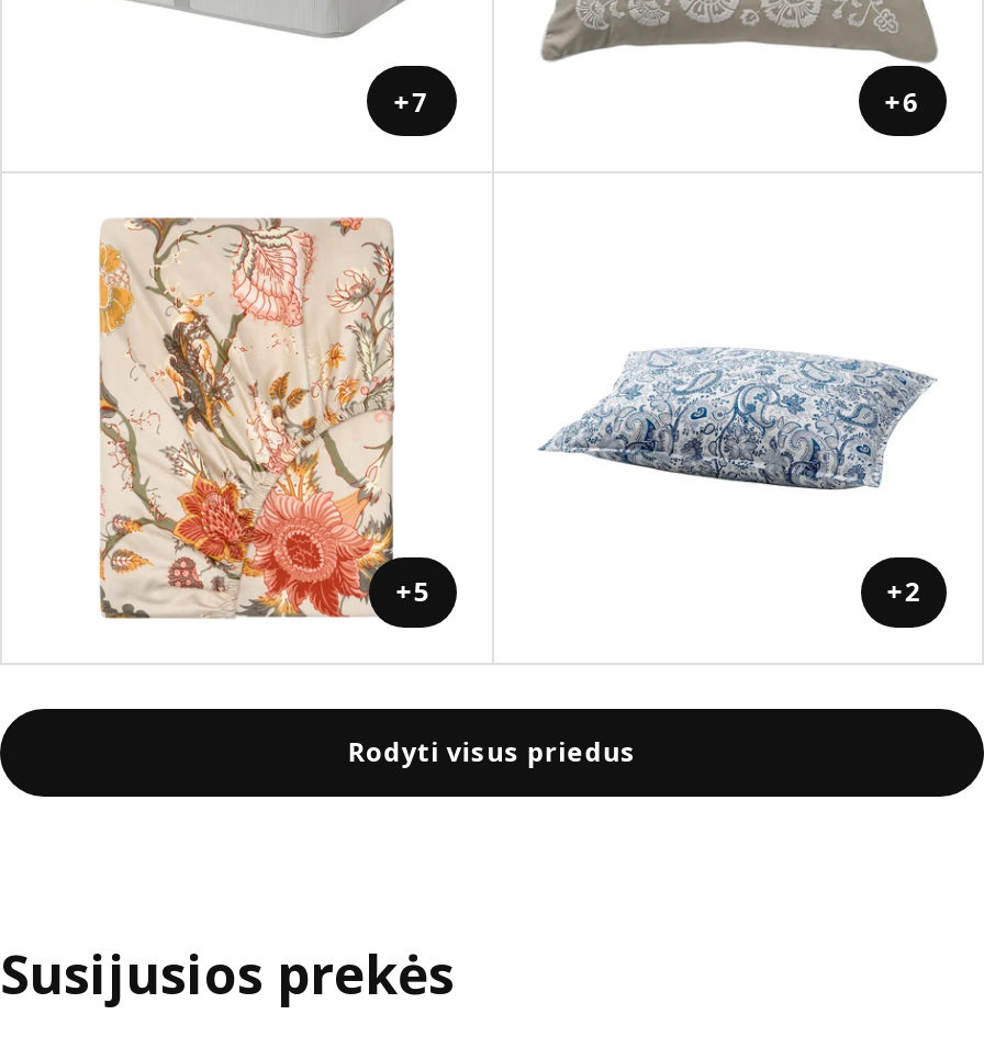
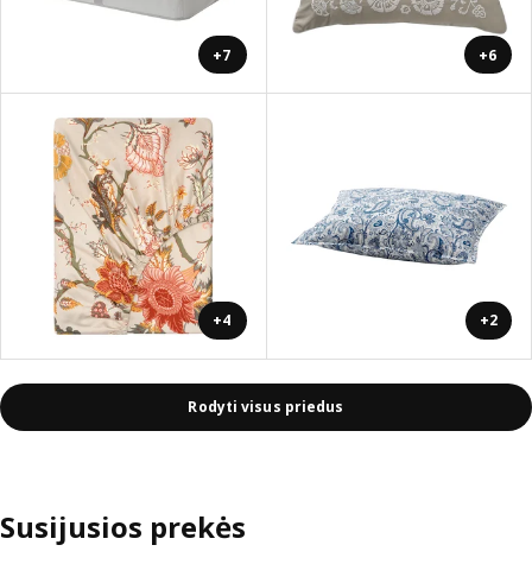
- +5
+ +4
